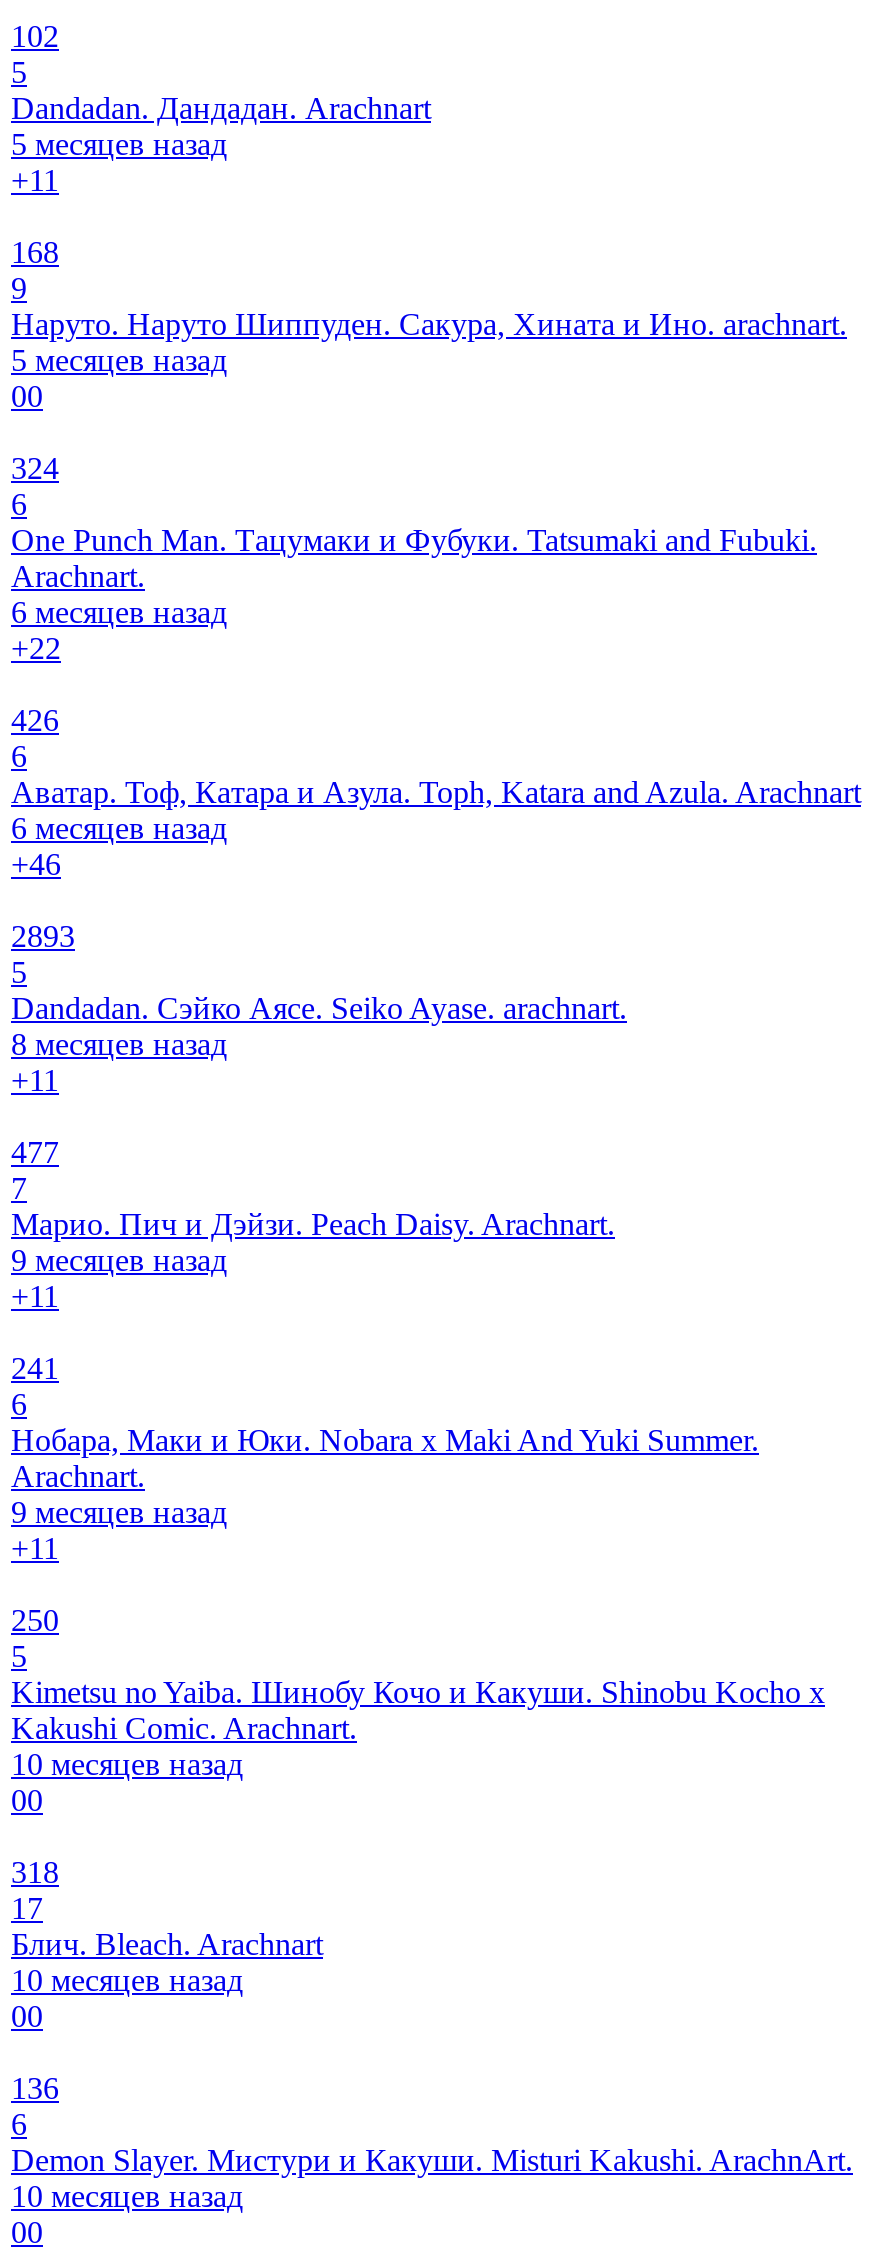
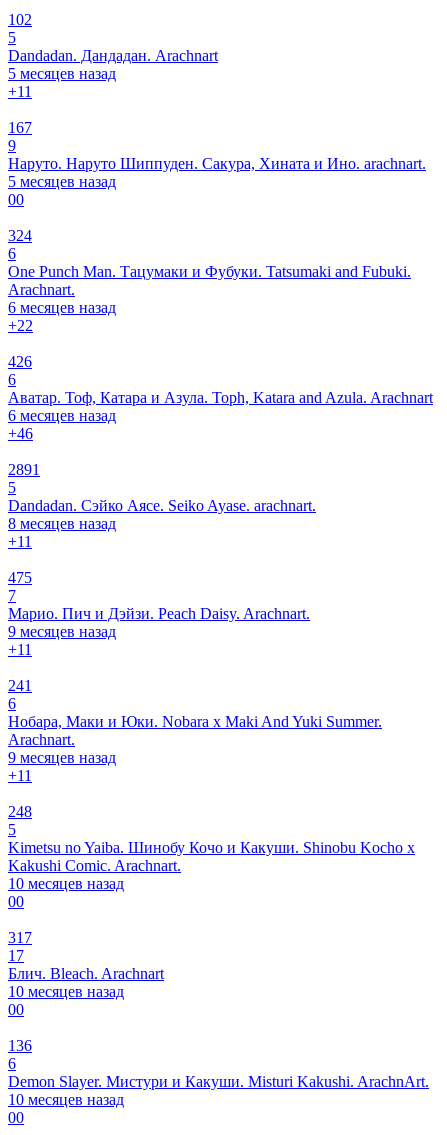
- 168
+ 167

- 2893
+ 2891

- 477
+ 475

- 250
+ 248

- 318
+ 317
